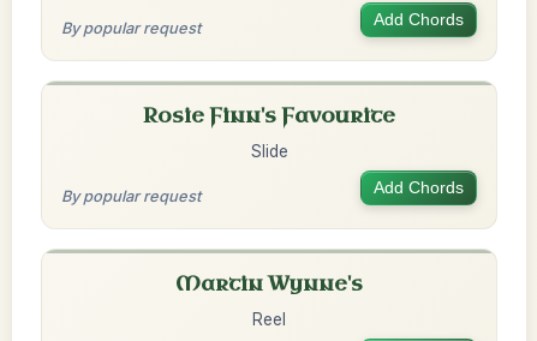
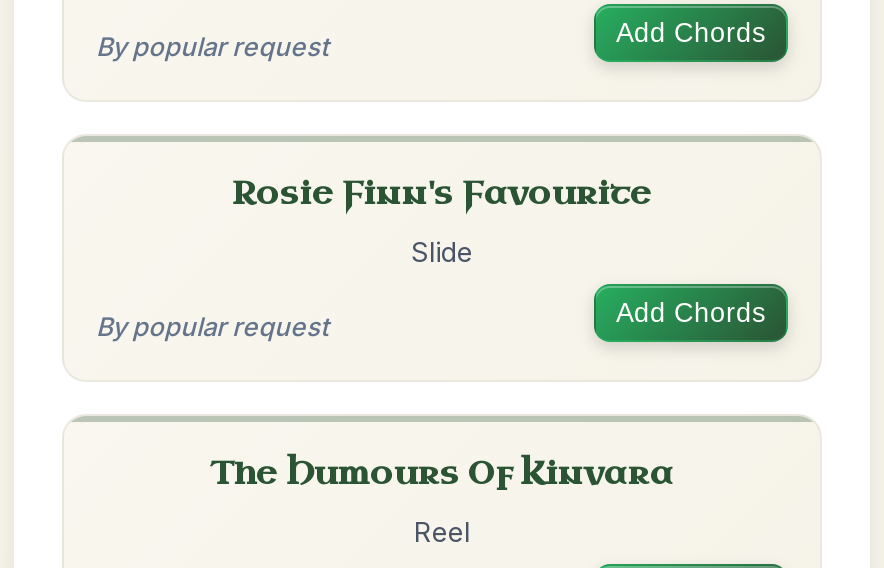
- Martin Wynne's
+ The Humours Of Kinvara
